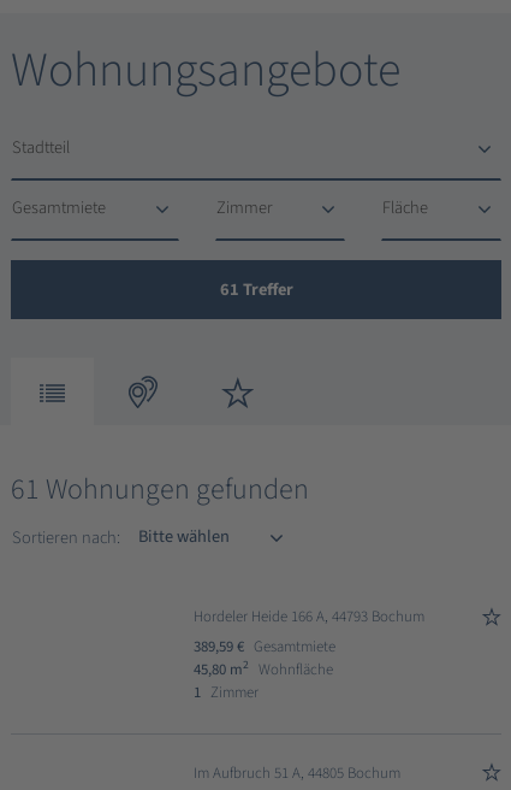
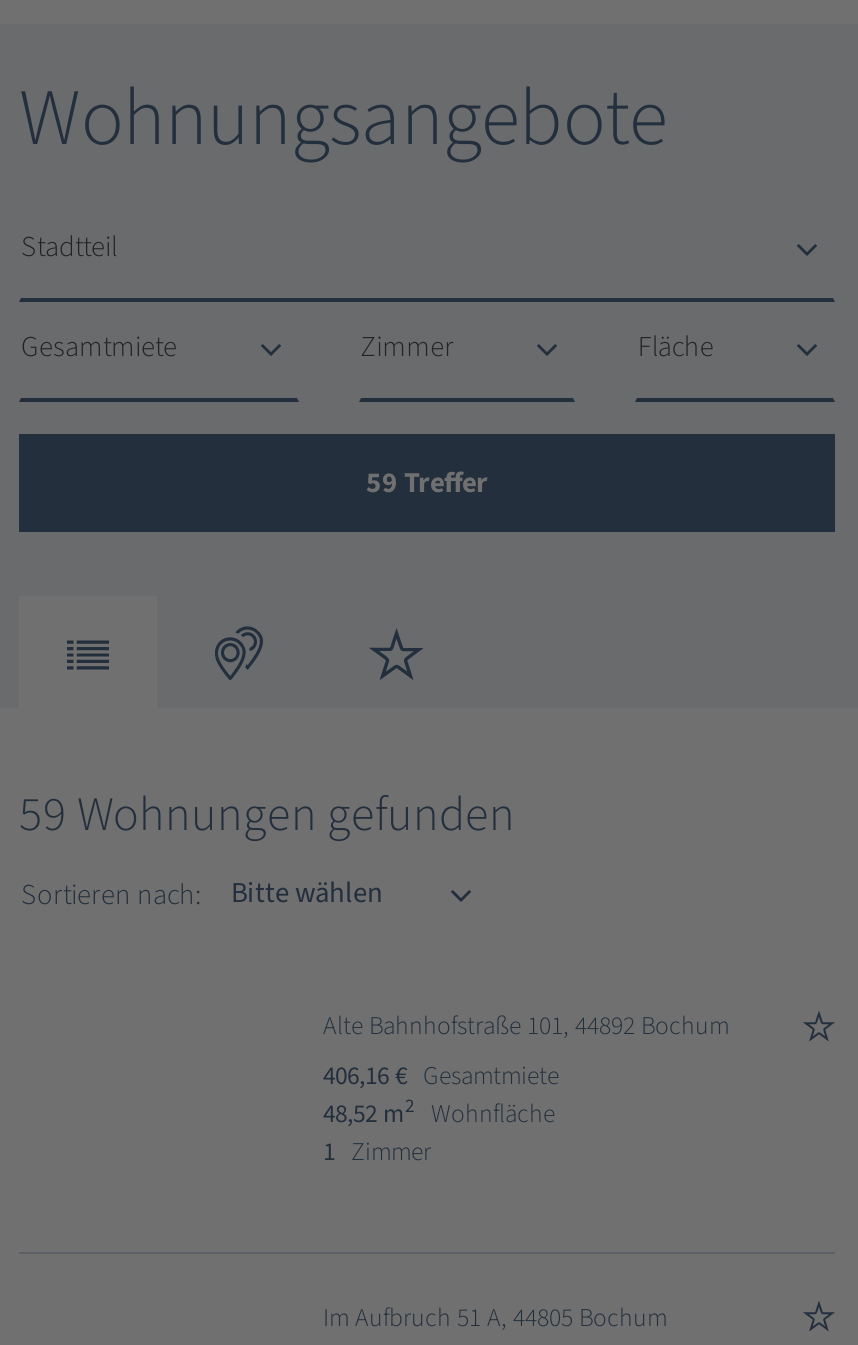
- 61 Treffer
+ 59 Treffer

- 61 Wohnungen gefunden
+ 59 Wohnungen gefunden

- Hordeler Heide 166 A, 44793 Bochum
- 389,59 € Gesamtmiete
- 45,80 m 2 Wohnfläche
+ Alte Bahnhofstraße 101, 44892 Bochum
+ 406,16 € Gesamtmiete
+ 48,52 m 2 Wohnfläche
